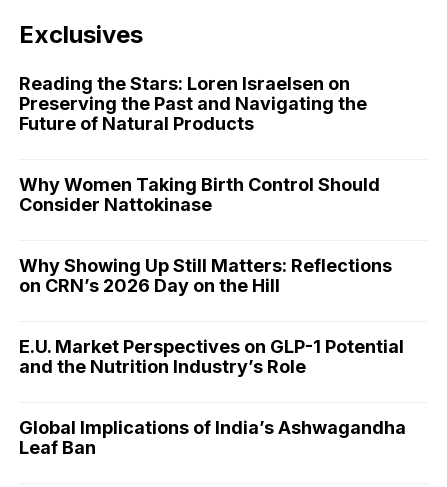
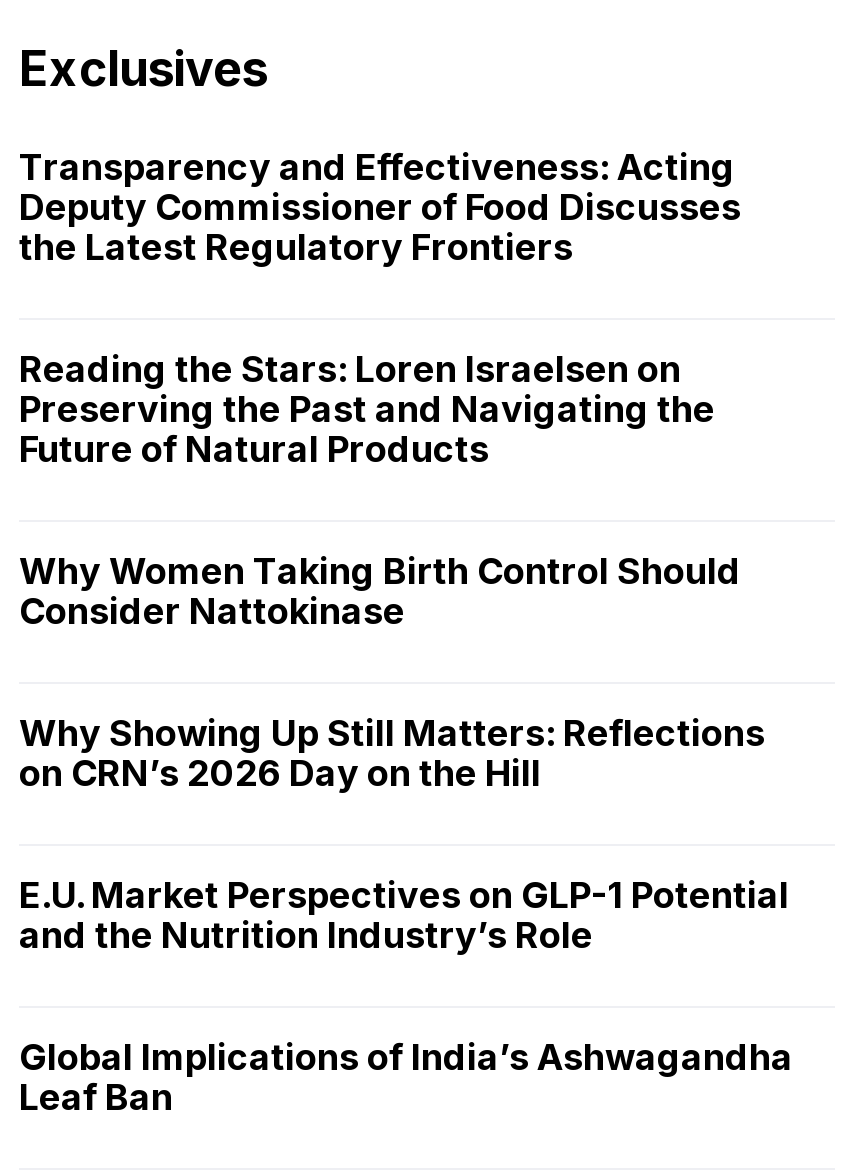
+ Transparency and Effectiveness: Acting
+ Deputy Commissioner of Food Discusses
+ the Latest Regulatory Frontiers
